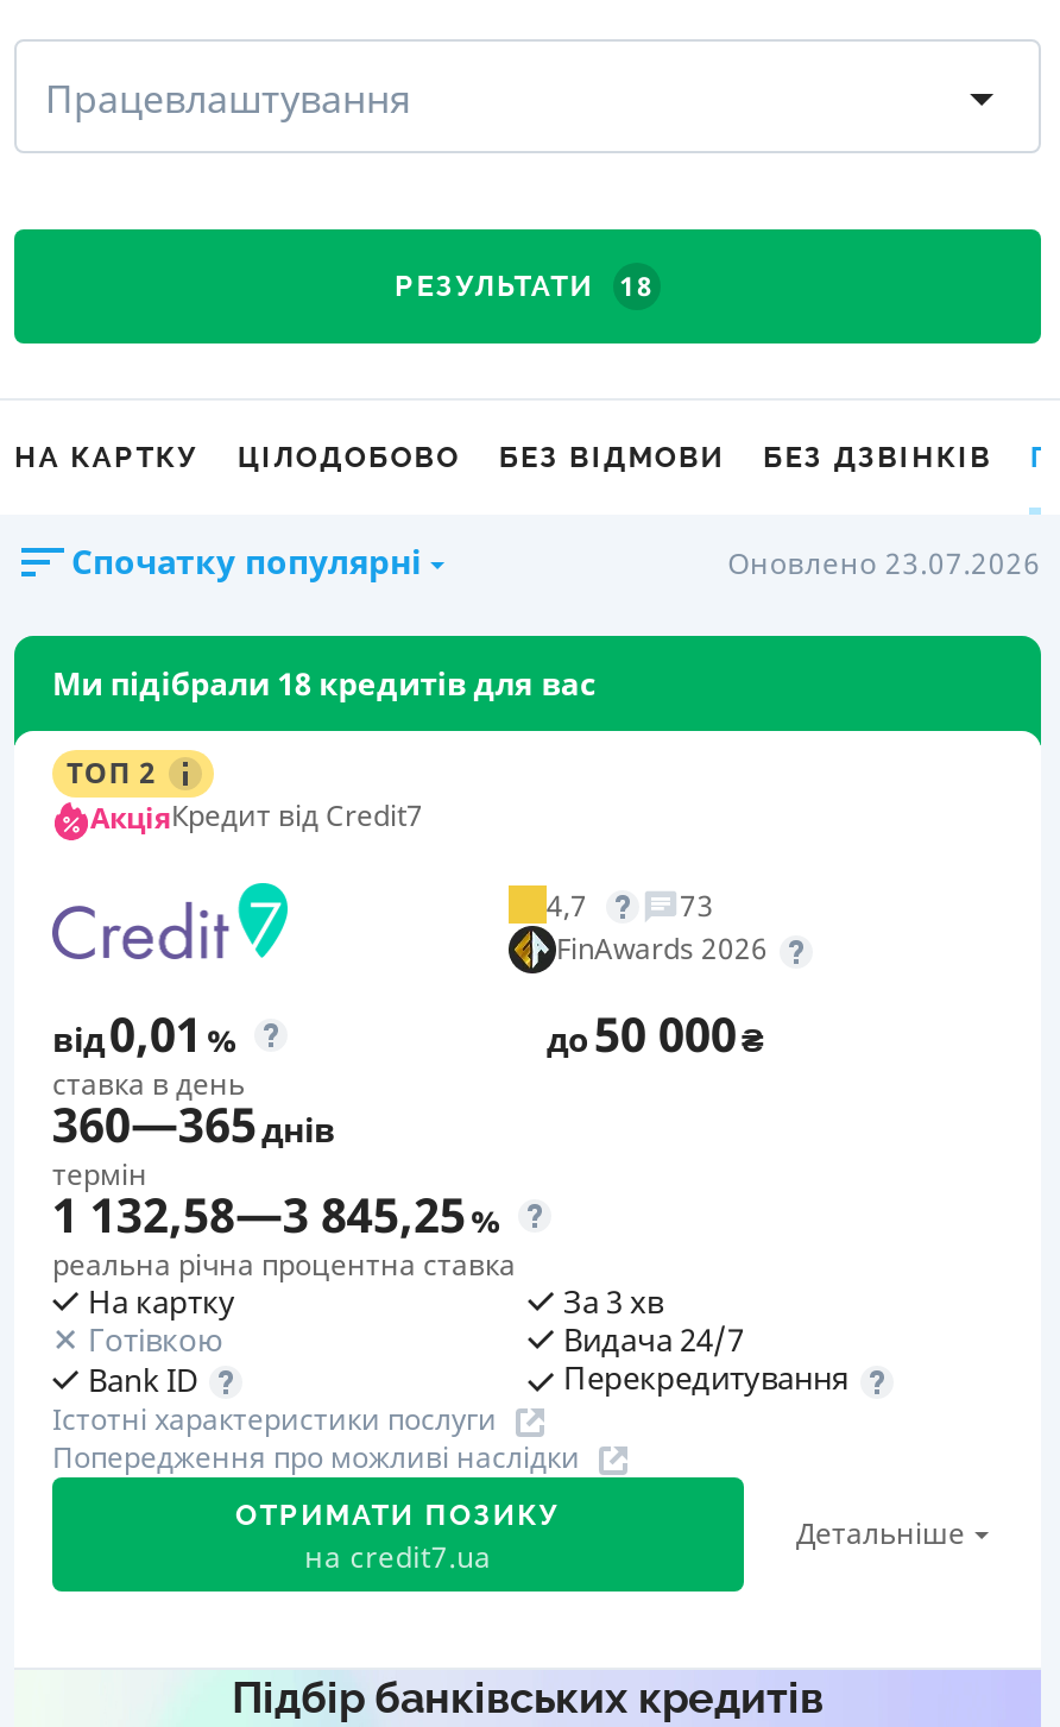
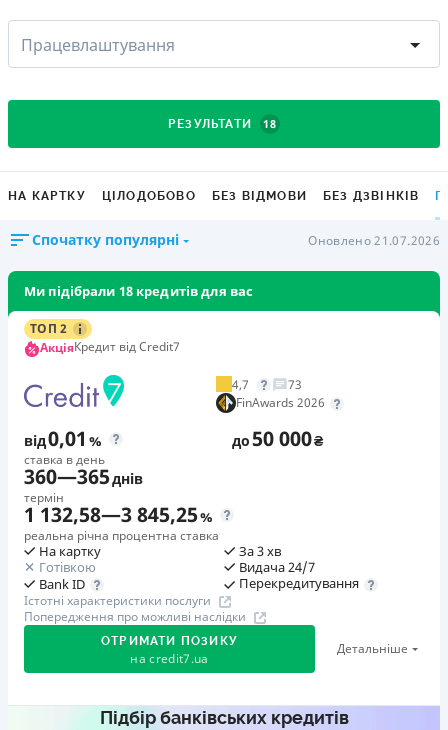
- Оновлено 23.07.2026
+ Оновлено 21.07.2026
